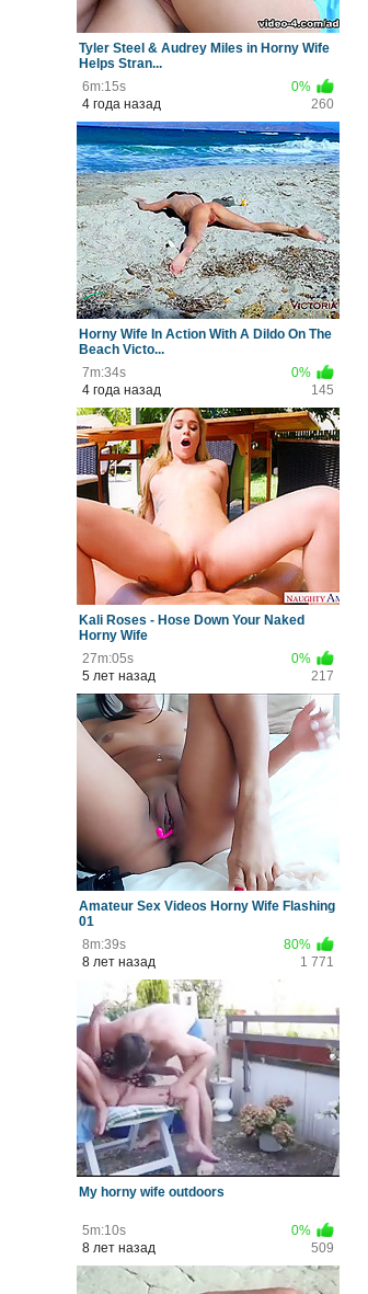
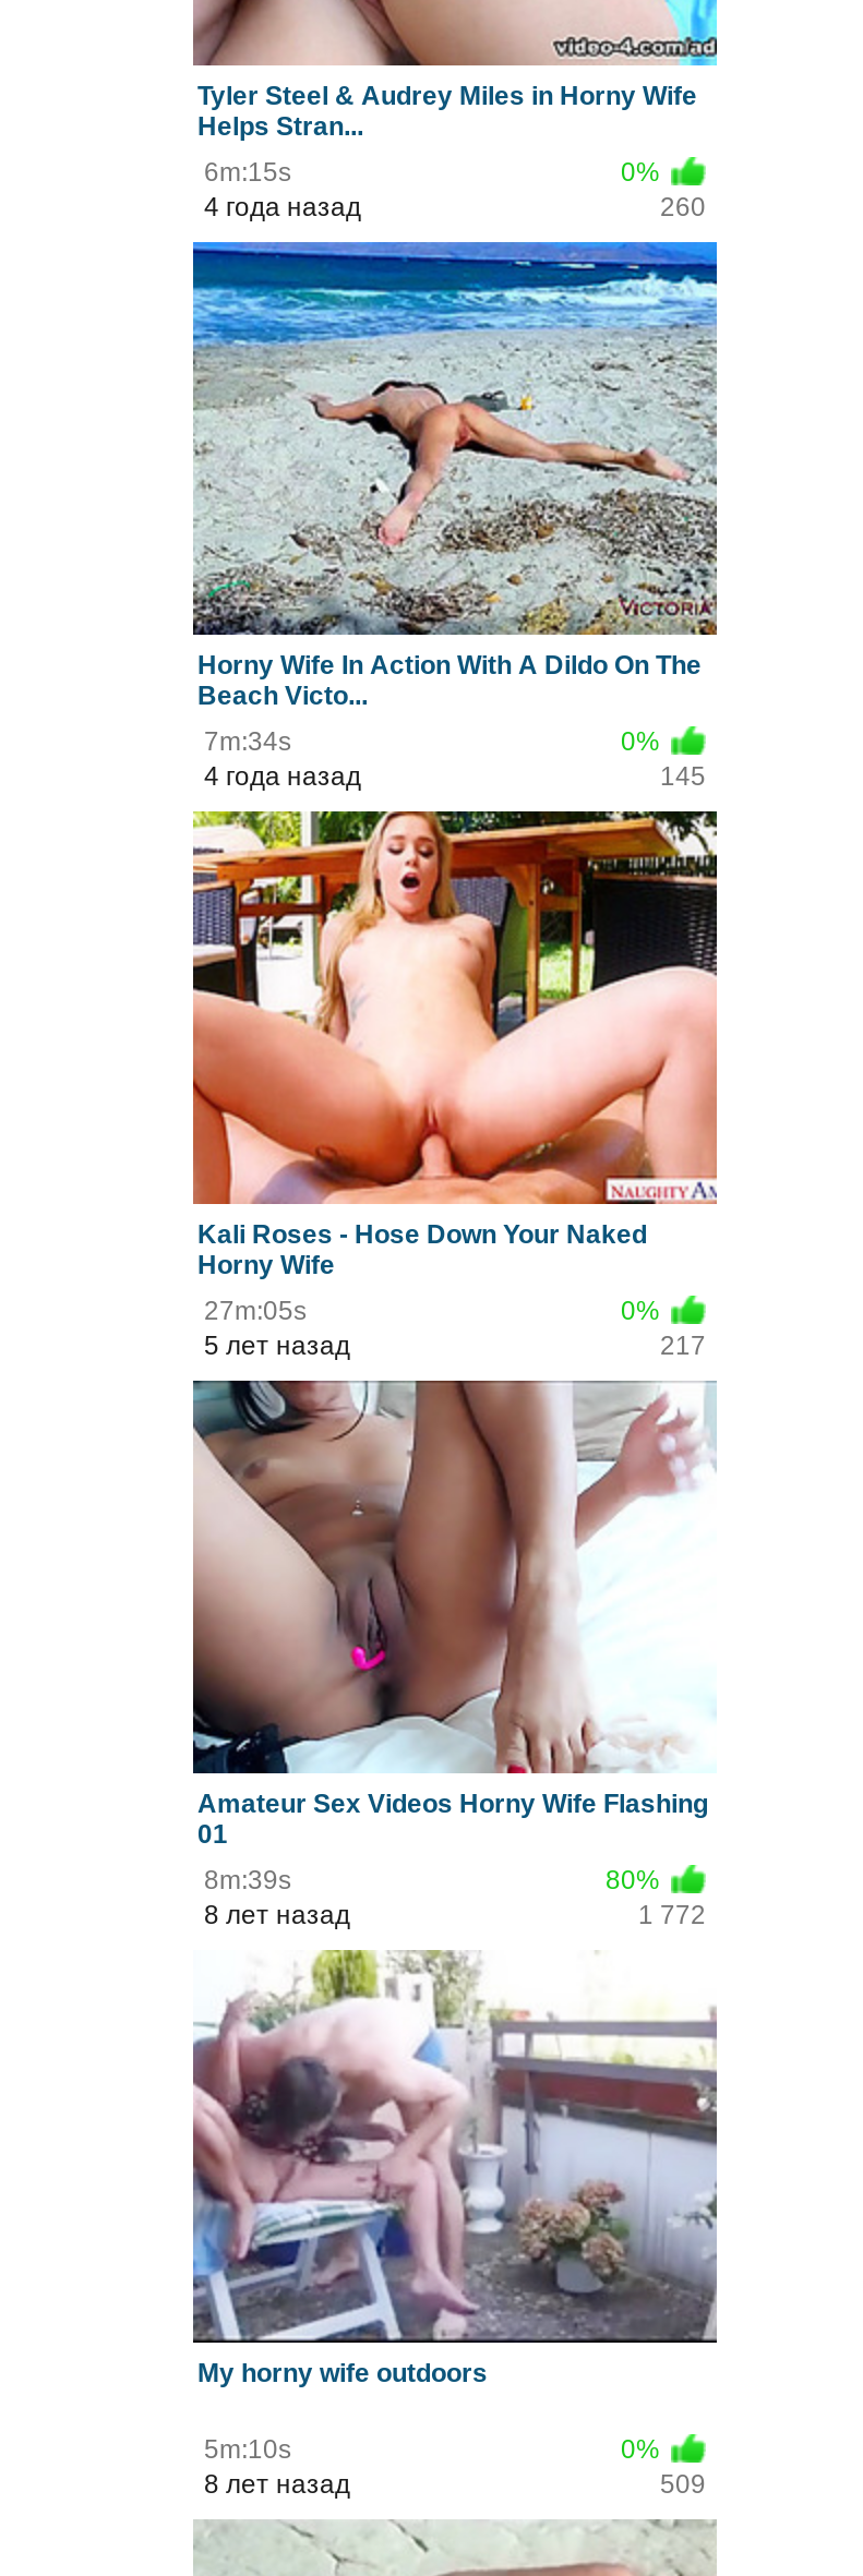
- 1 771
+ 1 772
